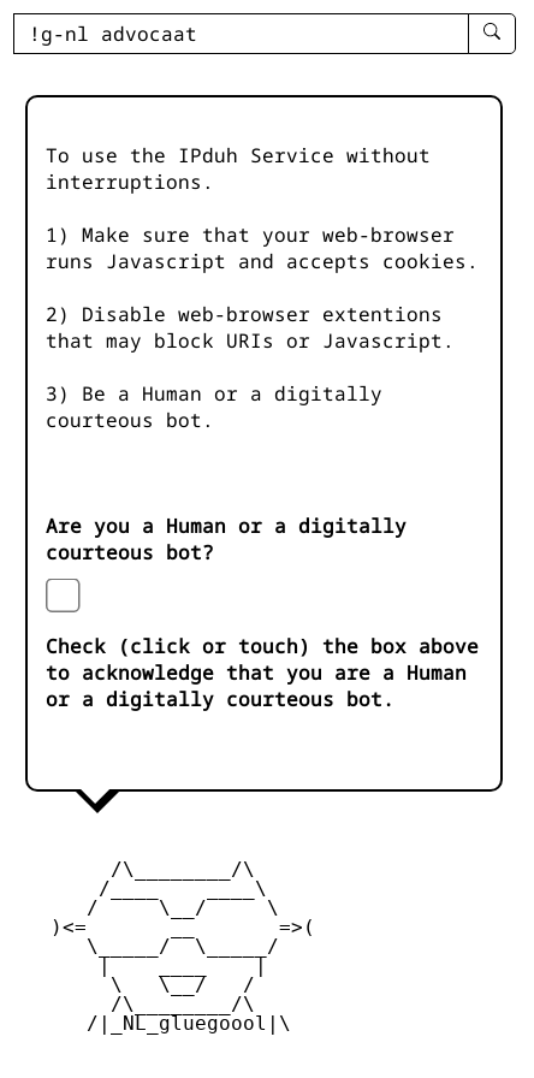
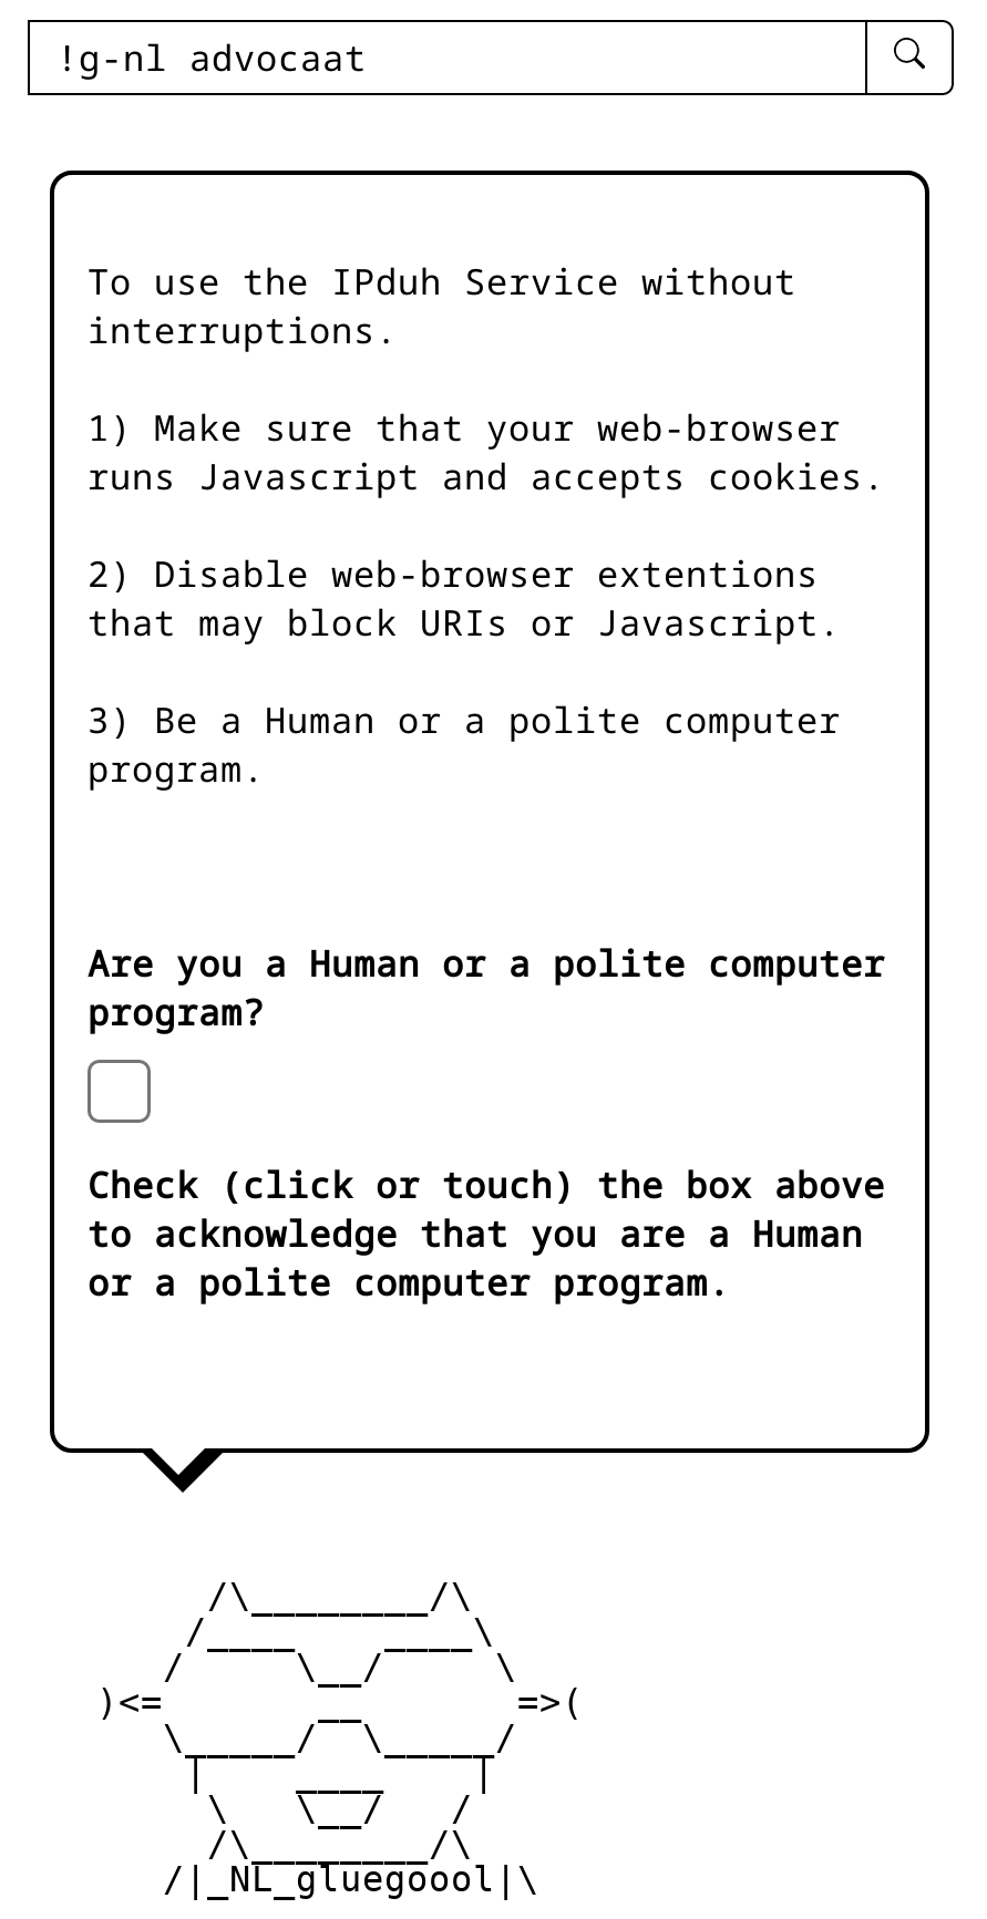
- 3) Be a Human or a digitally
- courteous bot.
+ 3) Be a Human or a polite computer
+ program.

- Are you a Human or a digitally
- courteous bot?
+ Are you a Human or a polite computer
+ program?

- or a digitally courteous bot.
+ or a polite computer program.
